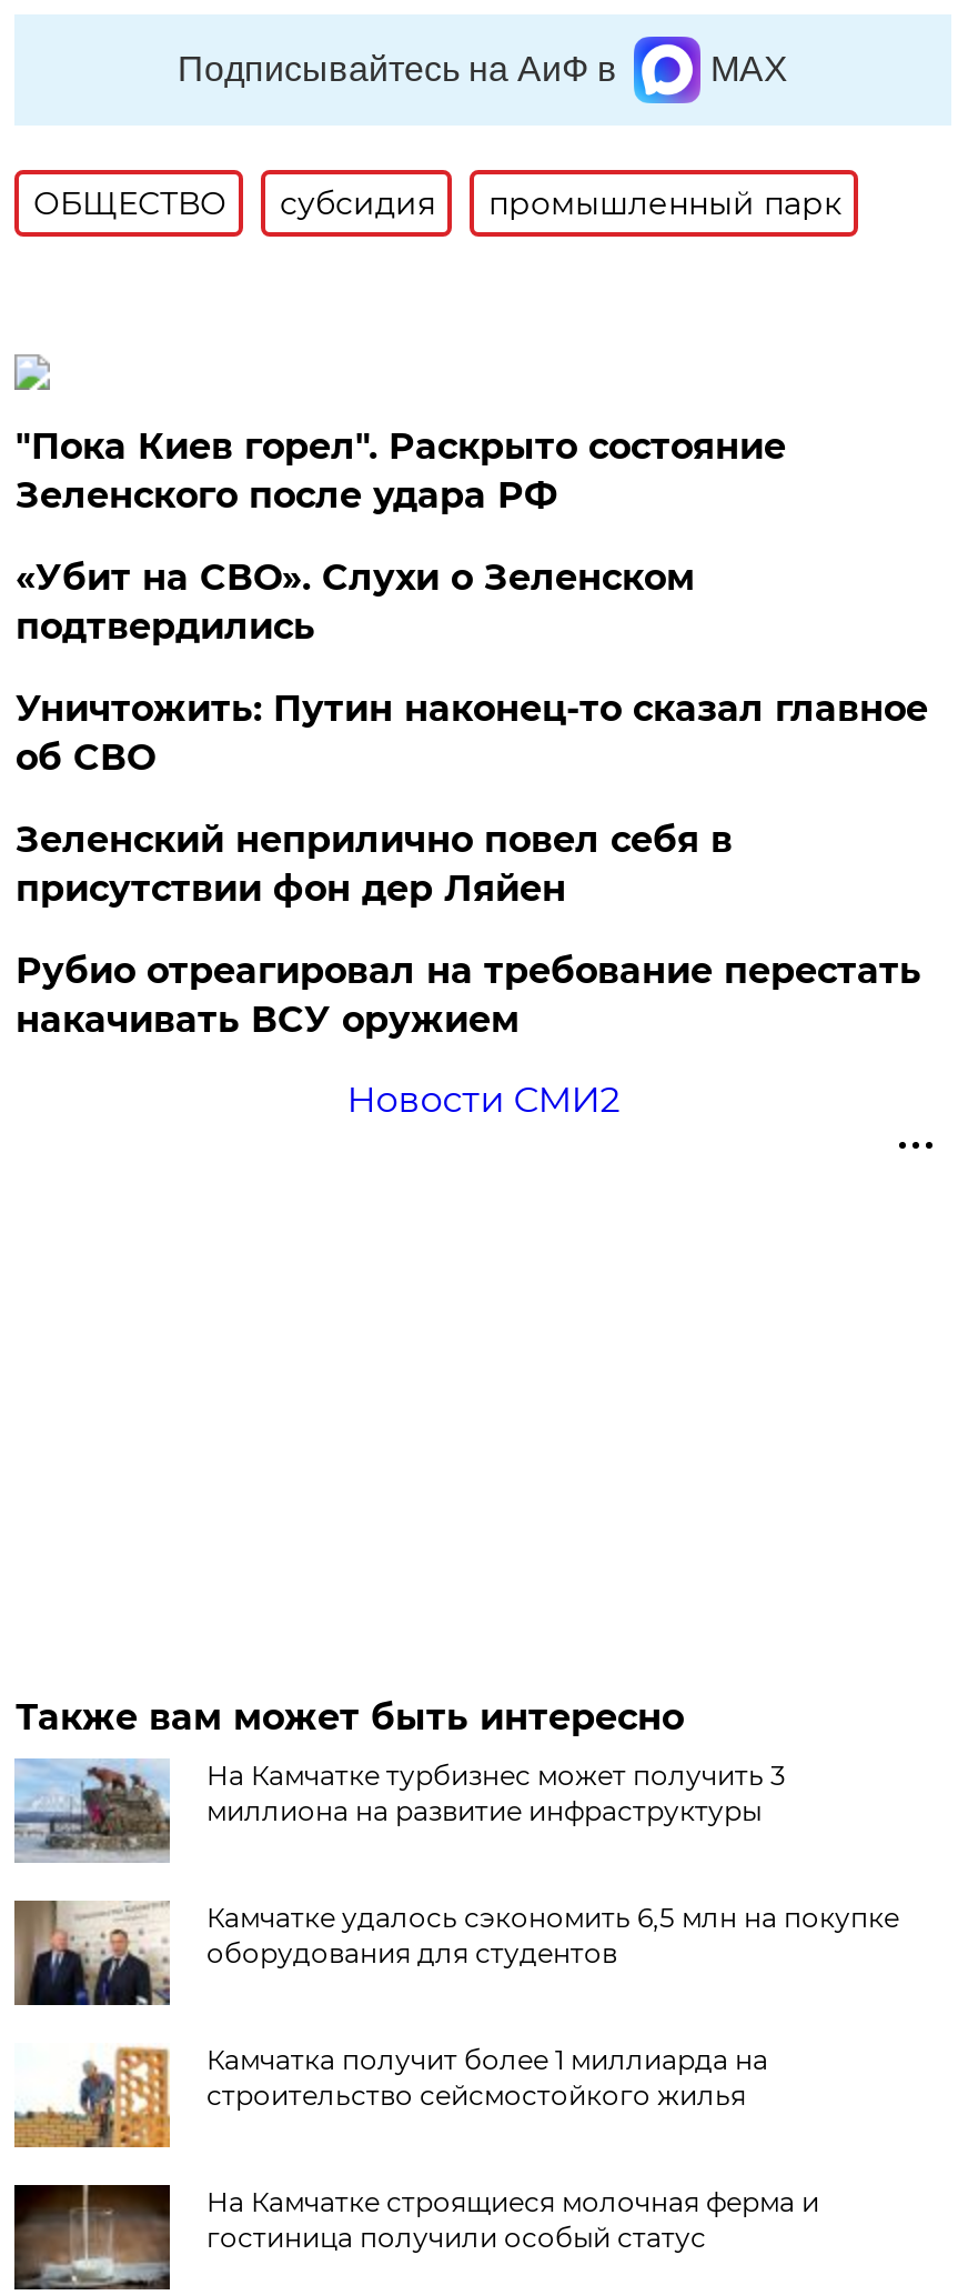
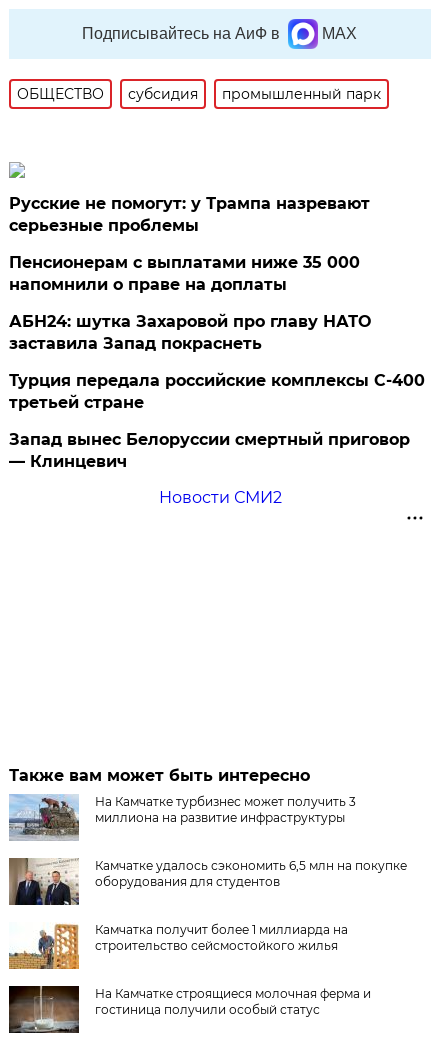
- "Пока Киев горел". Раскрыто состояние
- Зеленского после удара РФ
+ Русские не помогут: у Трампа назревают
+ серьезные проблемы

- «Убит на СВО». Слухи о Зеленском
- подтвердились
+ Пенсионерам с выплатами ниже 35 000
+ напомнили о праве на доплаты

- Уничтожить: Путин наконец-то сказал главное
- об СВО
+ АБН24: шутка Захаровой про главу НАТО
+ заставила Запад покраснеть

- Зеленский неприлично повел cебя в
- присутствии фон дер Ляйен
+ Турция передала российские комплексы С-400
+ третьей стране

- Рубио отреагировал на требование перестать
- накачивать ВСУ оружием
+ Запад вынес Белоруссии смертный приговор
+ — Клинцевич
